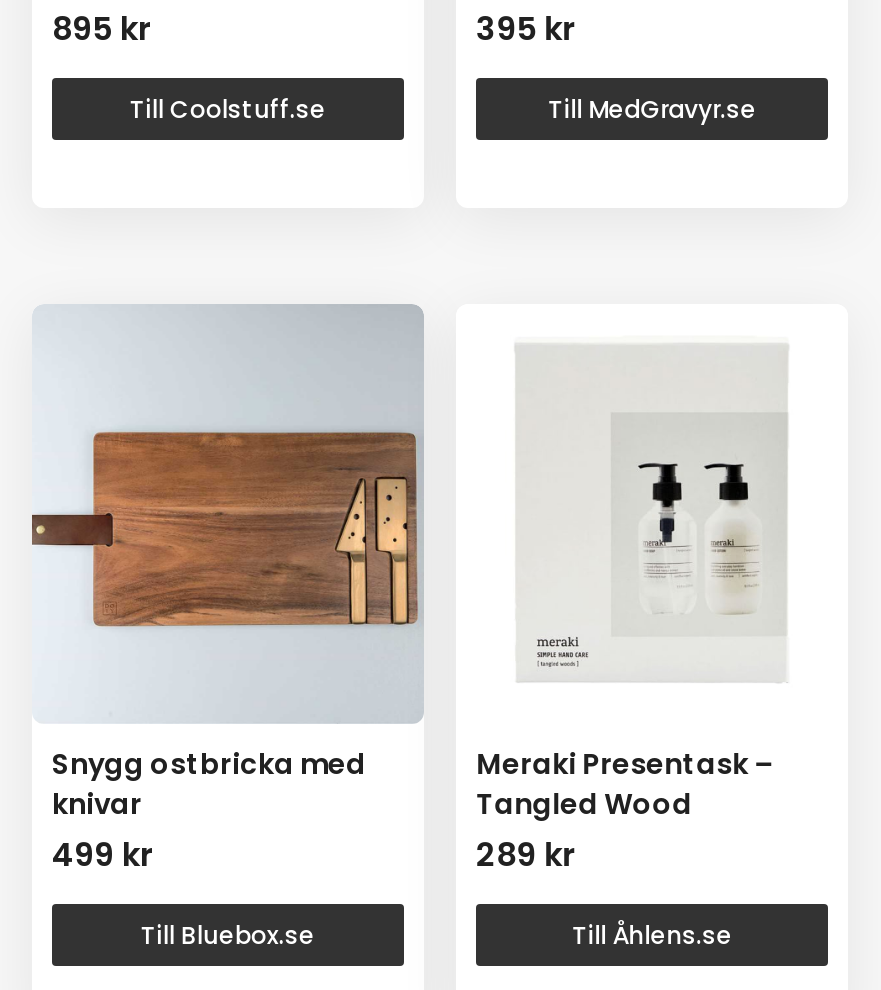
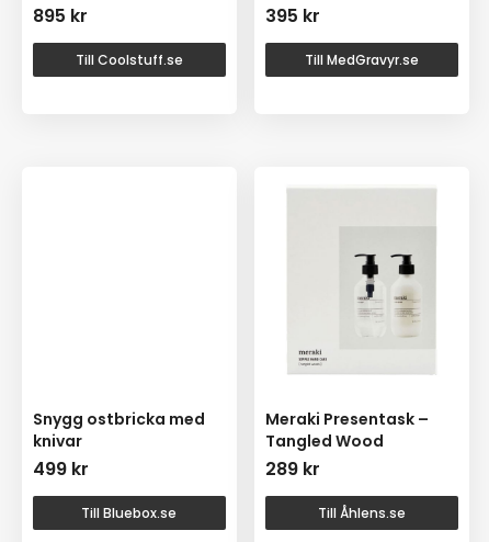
- [image]
